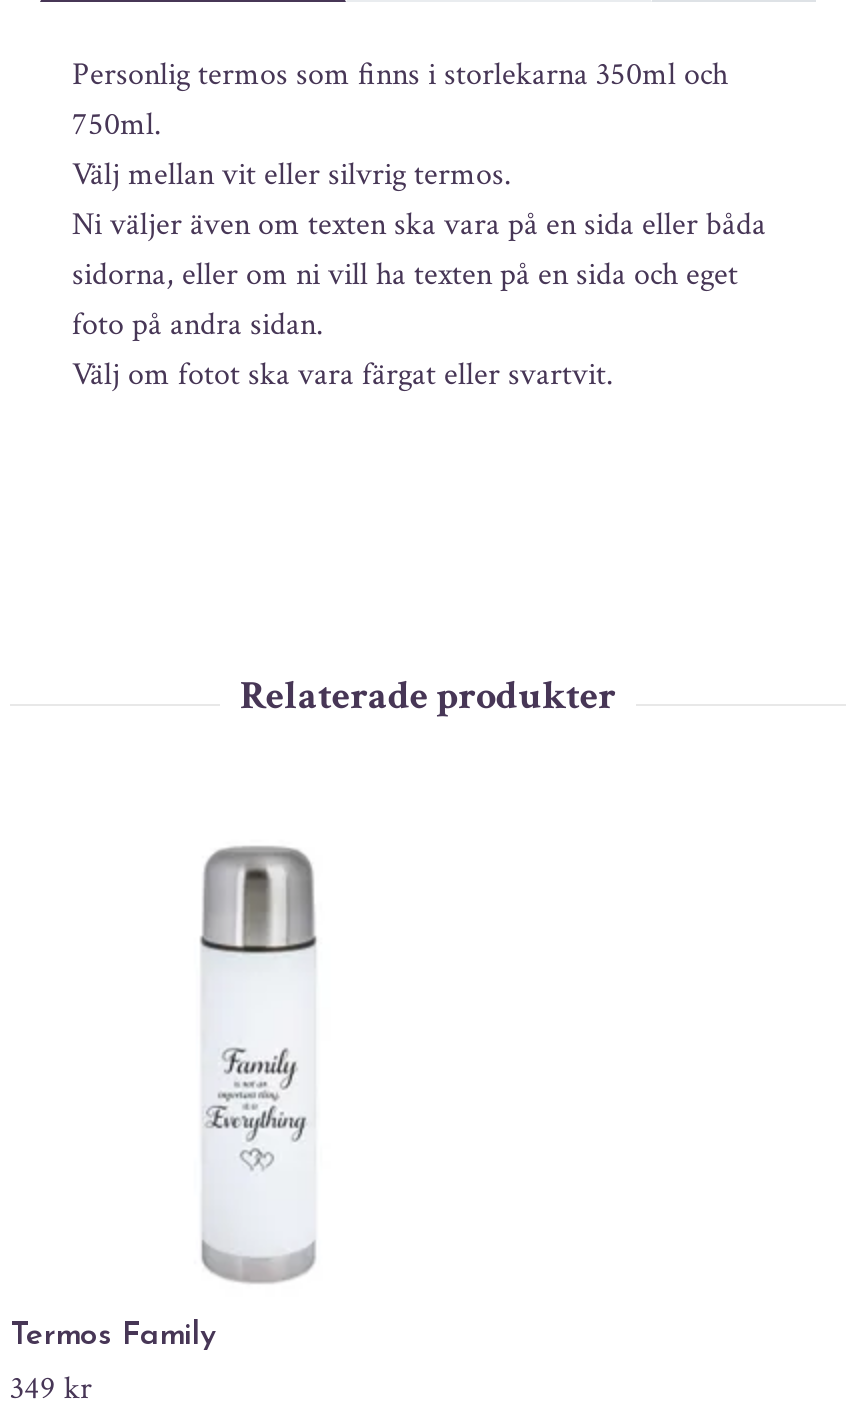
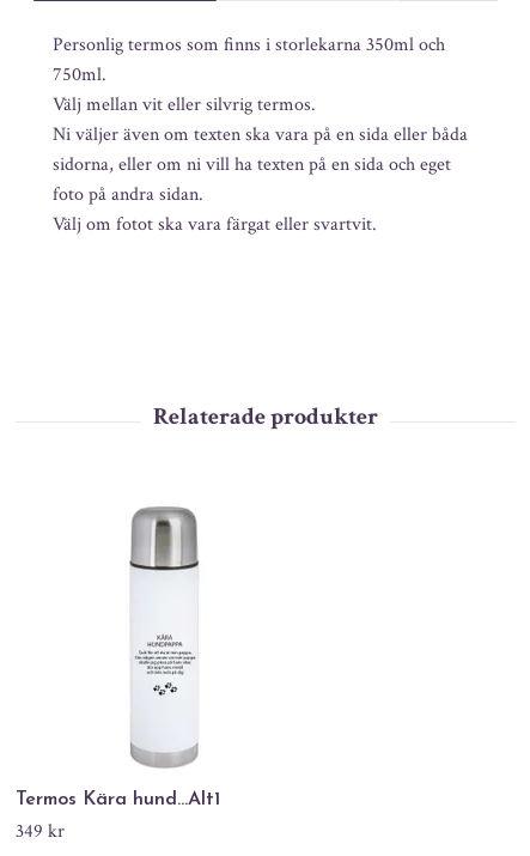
- [image]
+ [image]

- Termos Family
+ Termos Kära hund...Alt1
